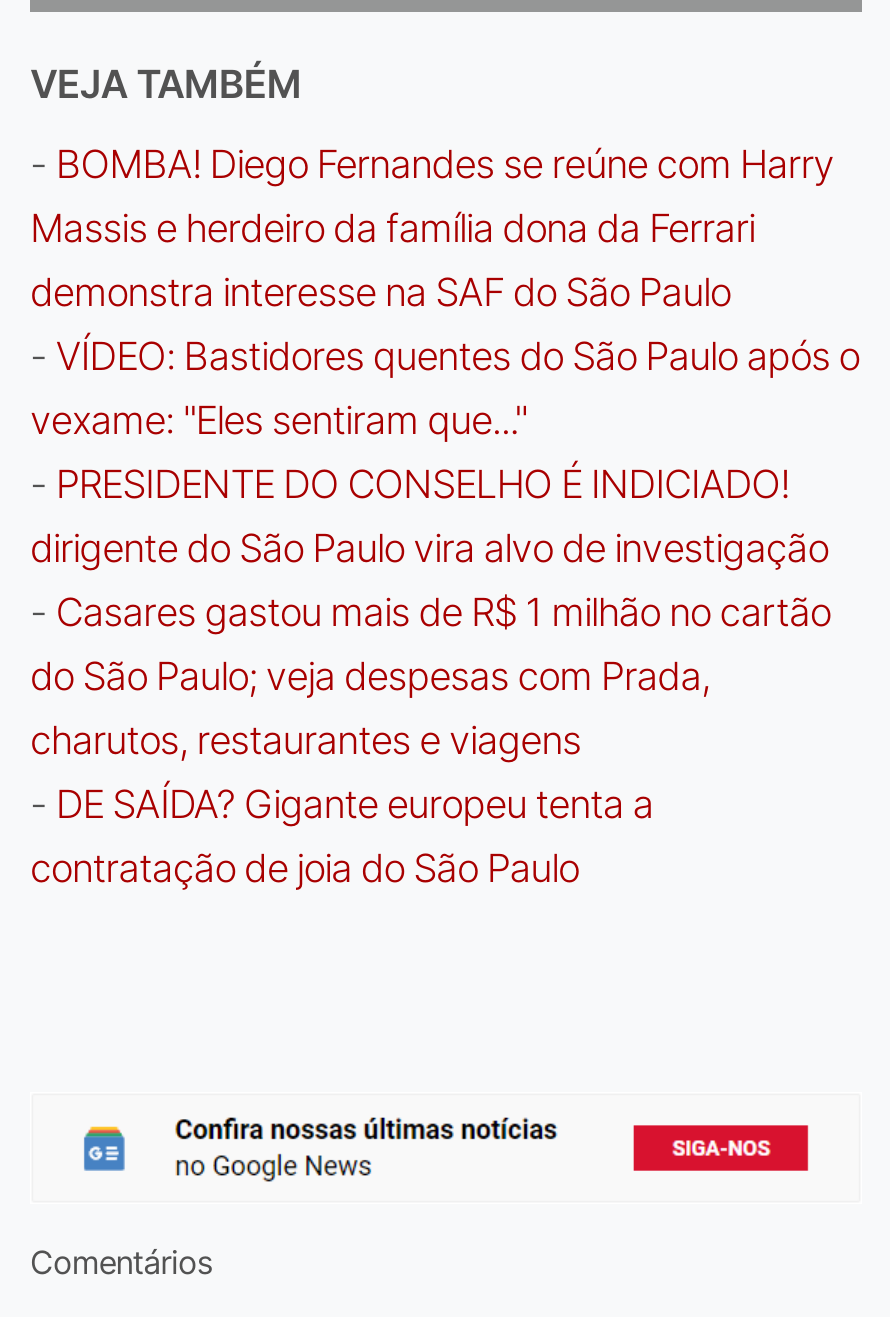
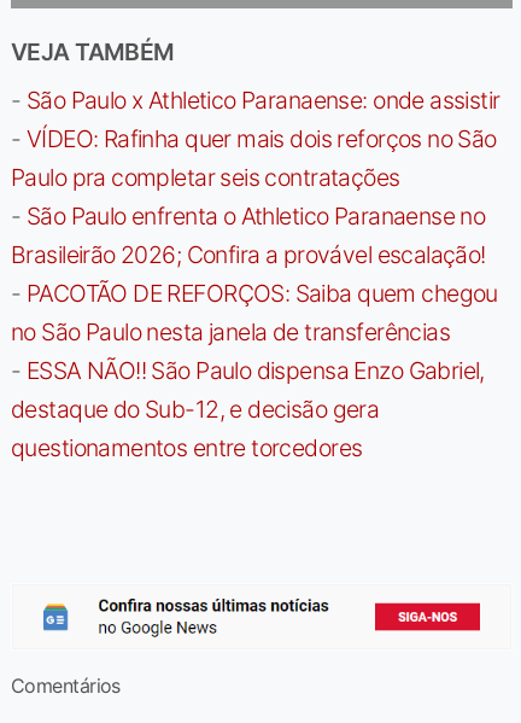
- - BOMBA! Diego Fernandes se reúne com Harry
- Massis e herdeiro da família dona da Ferrari
- demonstra interesse na SAF do São Paulo
- - VÍDEO: Bastidores quentes do São Paulo após o
- vexame: "Eles sentiram que..."
- - PRESIDENTE DO CONSELHO É INDICIADO!
- dirigente do São Paulo vira alvo de investigação
- - Casares gastou mais de R$ 1 milhão no cartão
- do São Paulo; veja despesas com Prada,
- charutos, restaurantes e viagens
- - DE SAÍDA? Gigante europeu tenta a
- contratação de joia do São Paulo
+ - São Paulo x Athletico Paranaense: onde assistir
+ - VÍDEO: Rafinha quer mais dois reforços no São
+ Paulo pra completar seis contratações
+ - São Paulo enfrenta o Athletico Paranaense no
+ Brasileirão 2026; Confira a provável escalação!
+ - PACOTÃO DE REFORÇOS: Saiba quem chegou
+ no São Paulo nesta janela de transferências
+ - ESSA NÃO!! São Paulo dispensa Enzo Gabriel,
+ destaque do Sub-12, e decisão gera
+ questionamentos entre torcedores
